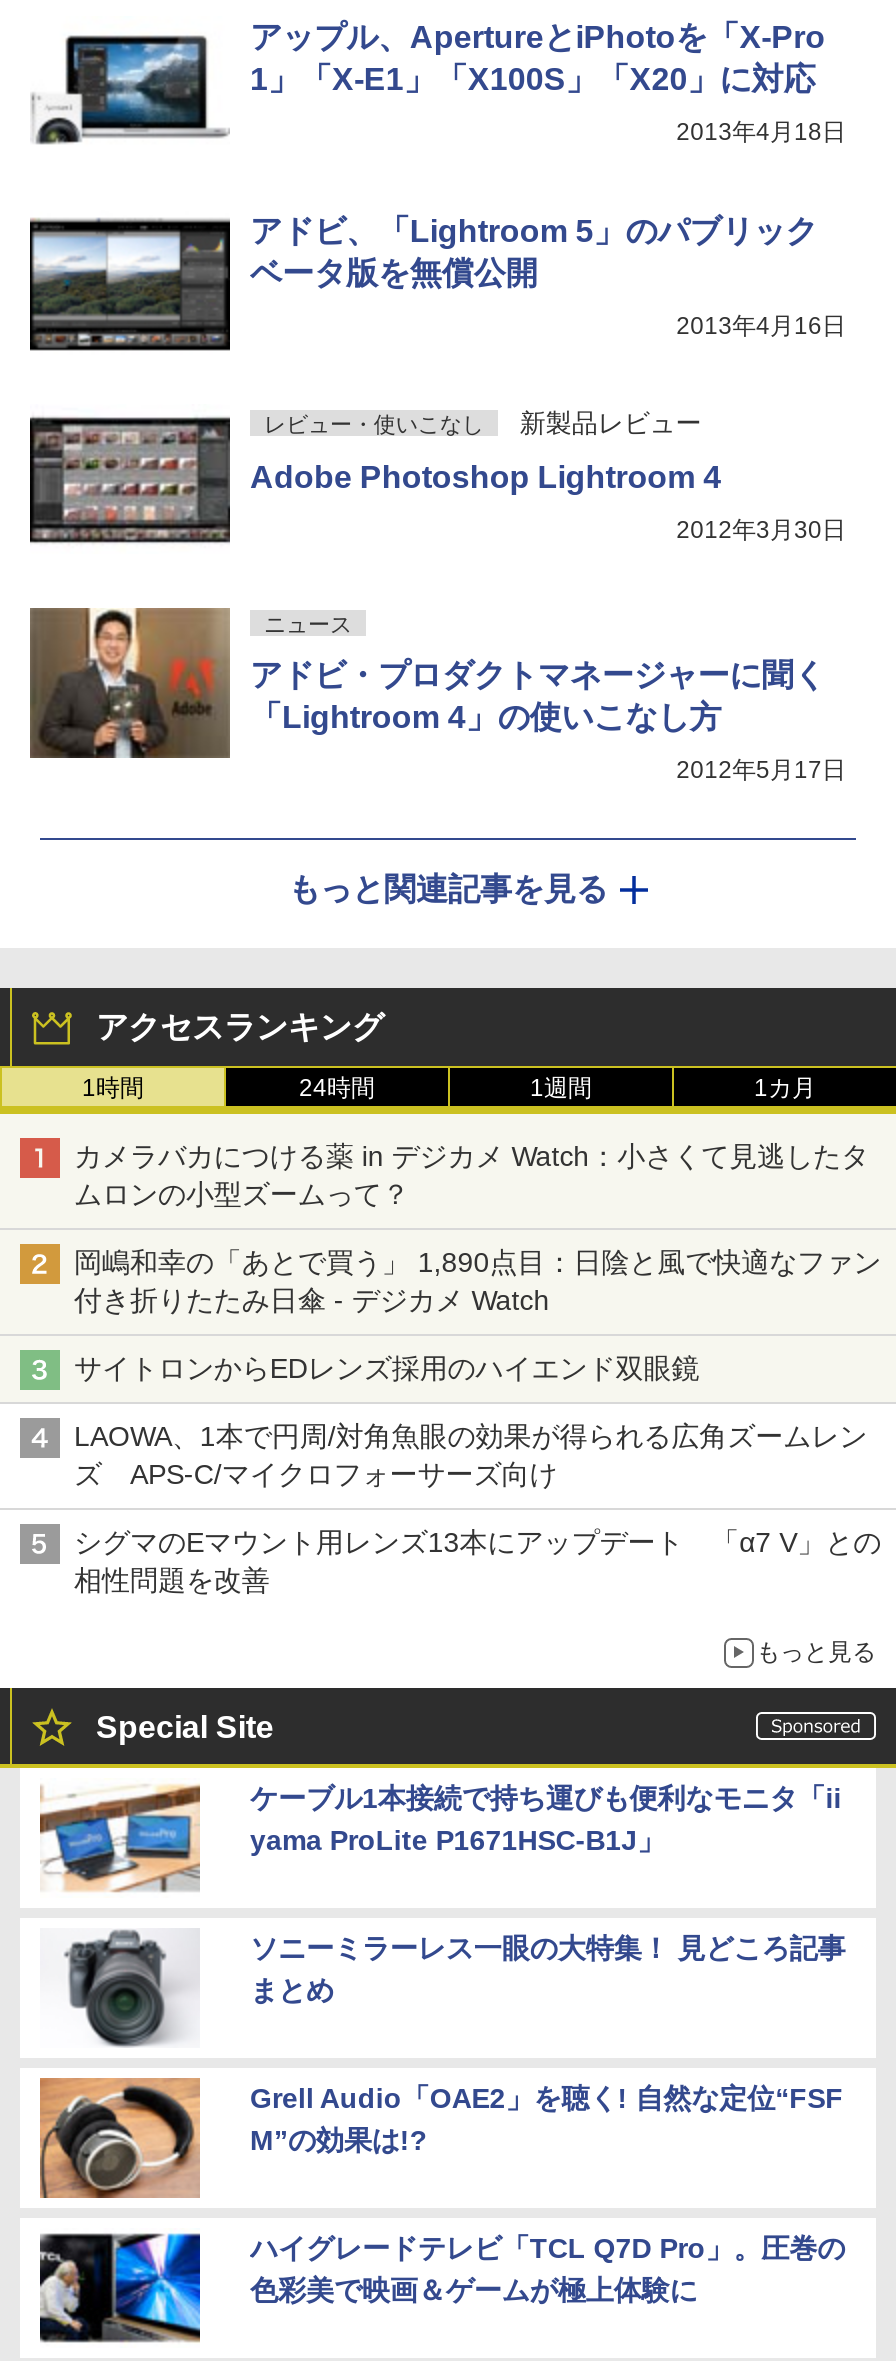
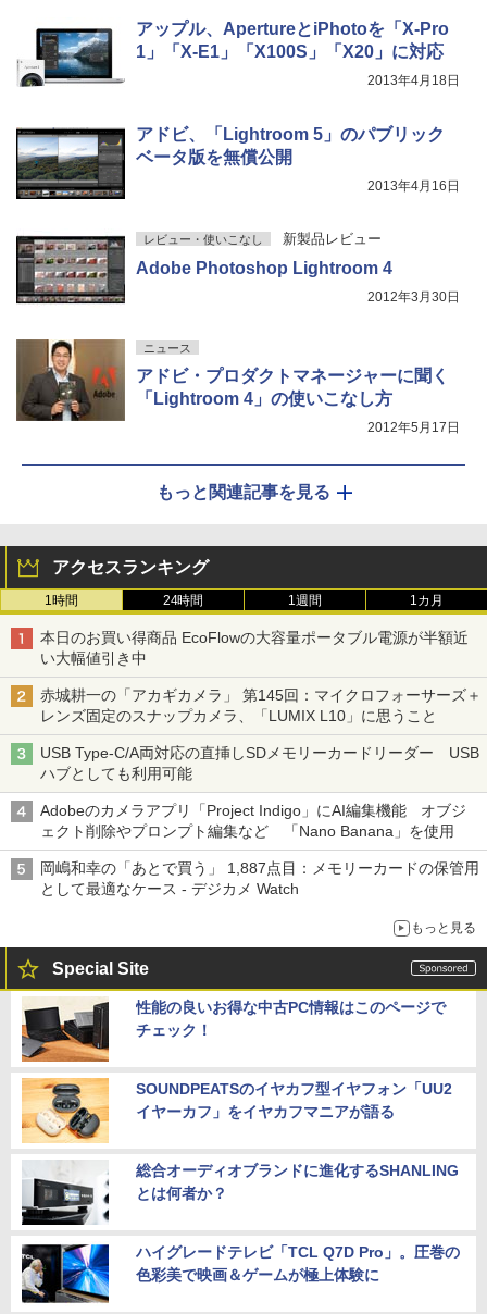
- カメラバカにつける薬 in デジカメ Watch：小さくて見逃したタ
- ムロンの小型ズームって？
+ 本日のお買い得商品 EcoFlowの大容量ポータブル電源が半額近
+ い大幅値引き中

- 岡嶋和幸の「あとで買う」 1,890点目：日陰と風で快適なファン
- 付き折りたたみ日傘 - デジカメ Watch
+ 赤城耕一の「アカギカメラ」 第145回：マイクロフォーサーズ＋
+ レンズ固定のスナップカメラ、「LUMIX L10」に思うこと

- サイトロンからEDレンズ採用のハイエンド双眼鏡
+ USB Type-C/A両対応の直挿しSDメモリーカードリーダー USB
+ ハブとしても利用可能

- LAOWA、1本で円周/対角魚眼の効果が得られる広角ズームレン
- ズ APS-C/マイクロフォーサーズ向け
+ Adobeのカメラアプリ「Project Indigo」にAI編集機能 オブジ
+ ェクト削除やプロンプト編集など 「Nano Banana」を使用

- シグマのEマウント用レンズ13本にアップデート 「α7 V」との
- 相性問題を改善
+ 岡嶋和幸の「あとで買う」 1,887点目：メモリーカードの保管用
+ として最適なケース - デジカメ Watch

- [image]
- ケーブル1本接続で持ち運びも便利なモニタ「ii
- yama ProLite P1671HSC-B1J」
+ [image]
+ 性能の良いお得な中古PC情報はこのページで
+ チェック！

- [image]
- ソニーミラーレス一眼の大特集！ 見どころ記事
- まとめ
+ [image]
+ SOUNDPEATSのイヤカフ型イヤフォン「UU2
+ イヤーカフ」をイヤカフマニアが語る

- [image]
- Grell Audio「OAE2」を聴く! 自然な定位“FSF
- M”の効果は!?
+ [image]
+ 総合オーディオブランドに進化するSHANLING
+ とは何者か？
